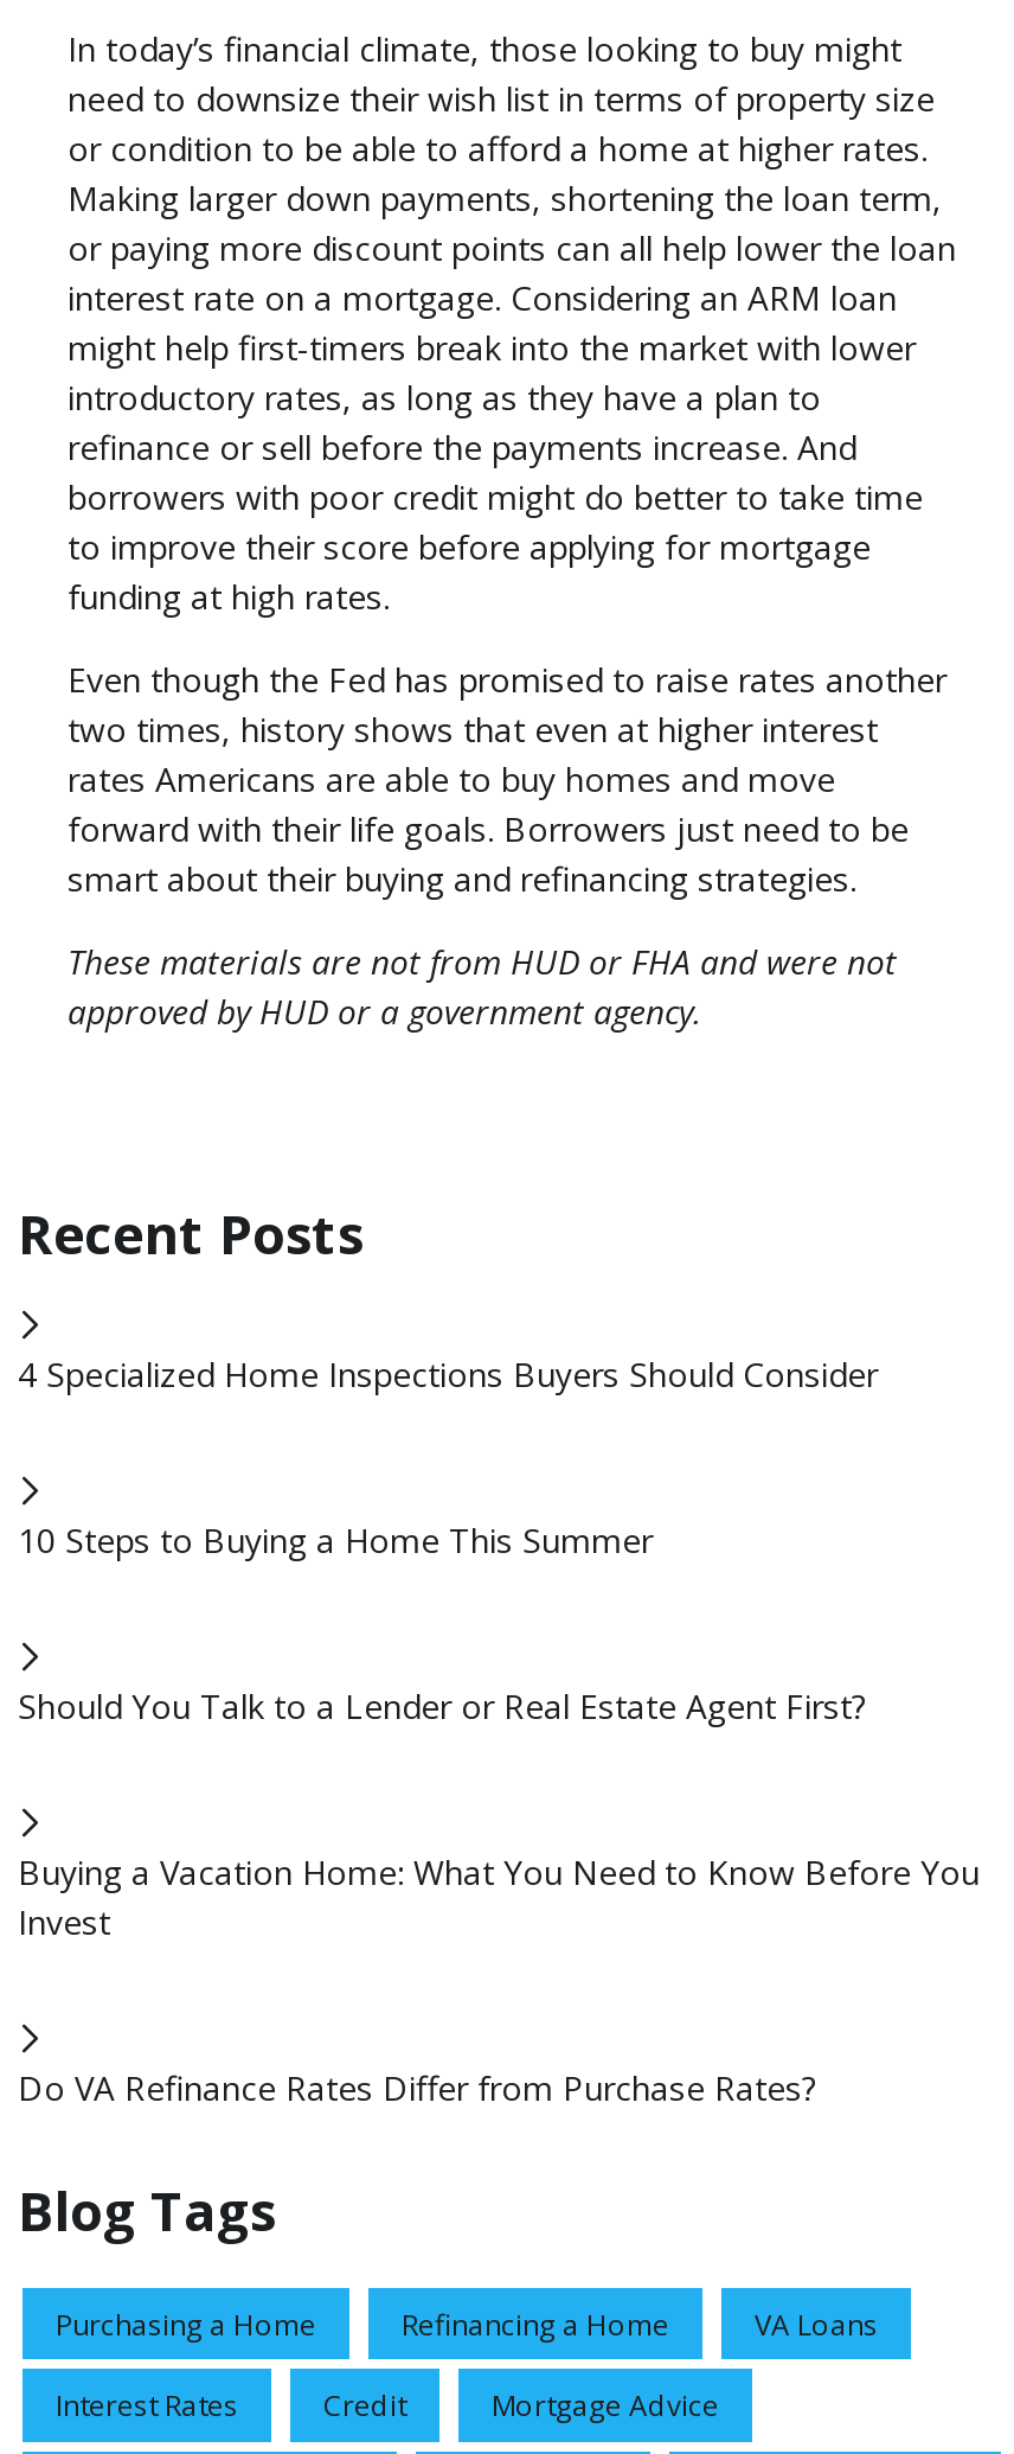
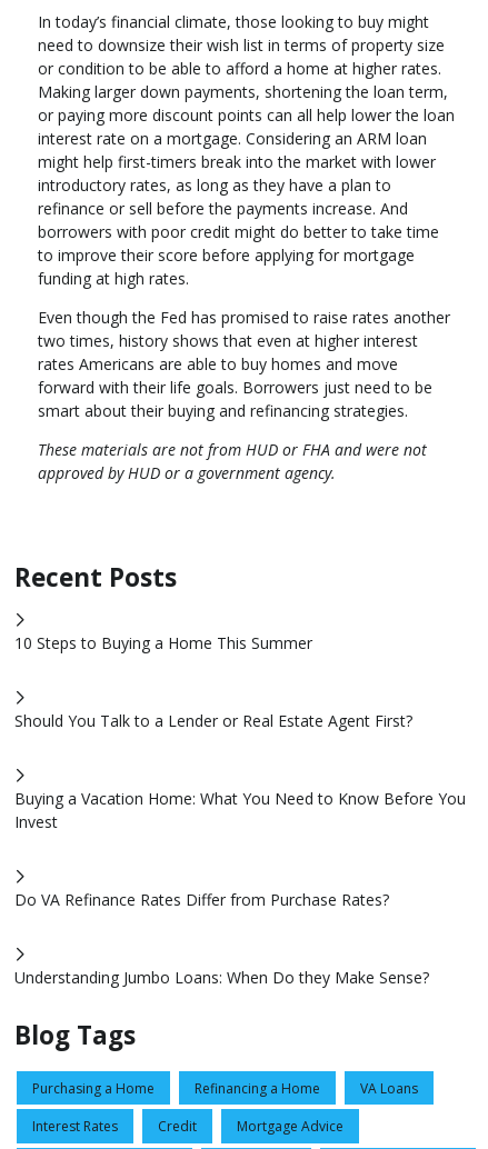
- 4 Specialized Home Inspections Buyers Should Consider

moved up: 10 Steps to Buying a Home This Summer | Should You Talk to a Lender or Real Estate Agent First? | Buying a Vacation Home: What You Need to Know Before You | Invest | Do VA Refinance Rates Differ from Purchase Rates?

+ Understanding Jumbo Loans: When Do they Make Sense?
